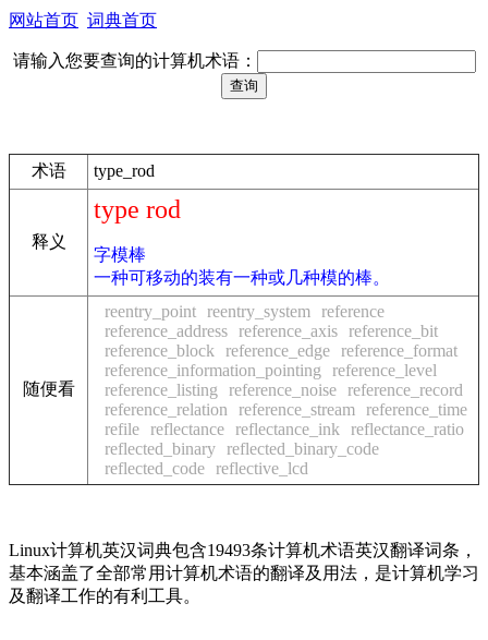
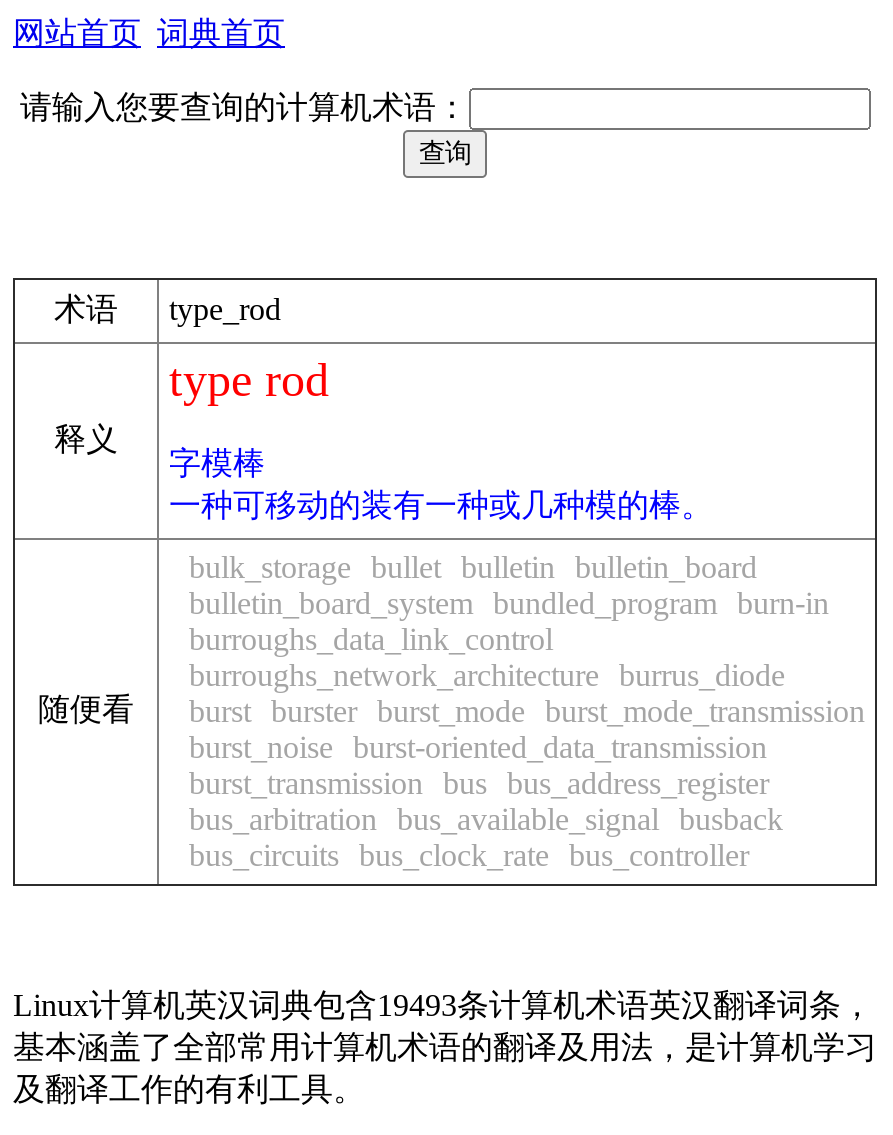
- reentry_point reentry_system reference
- reference_address reference_axis reference_bit
- reference_block reference_edge reference_format
- reference_information_pointing reference_level
- reference_listing reference_noise reference_record
- reference_relation reference_stream reference_time
- refile reflectance reflectance_ink reflectance_ratio
- reflected_binary reflected_binary_code
- reflected_code reflective_lcd
+ bulk_storage bullet bulletin bulletin_board
+ bulletin_board_system bundled_program burn-in
+ burroughs_data_link_control
+ burroughs_network_architecture burrus_diode
+ burst burster burst_mode burst_mode_transmission
+ burst_noise burst-oriented_data_transmission
+ burst_transmission bus bus_address_register
+ bus_arbitration bus_available_signal busback
+ bus_circuits bus_clock_rate bus_controller
